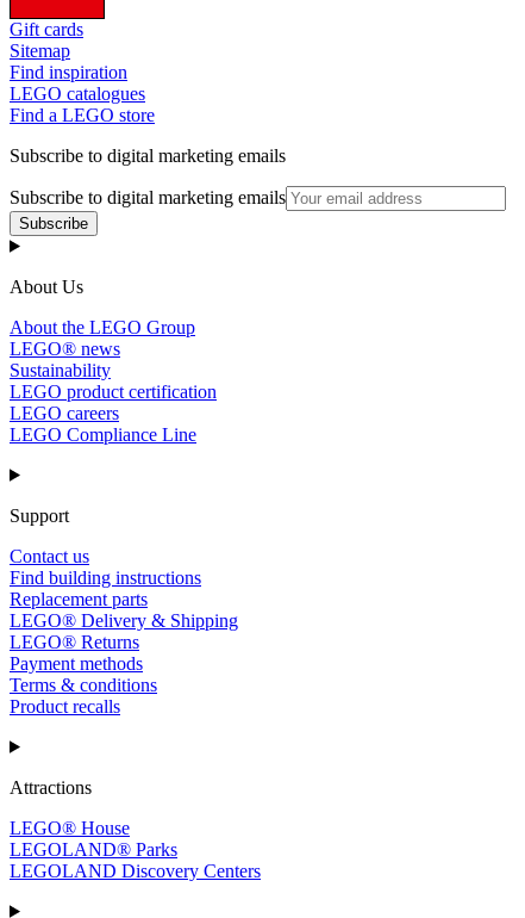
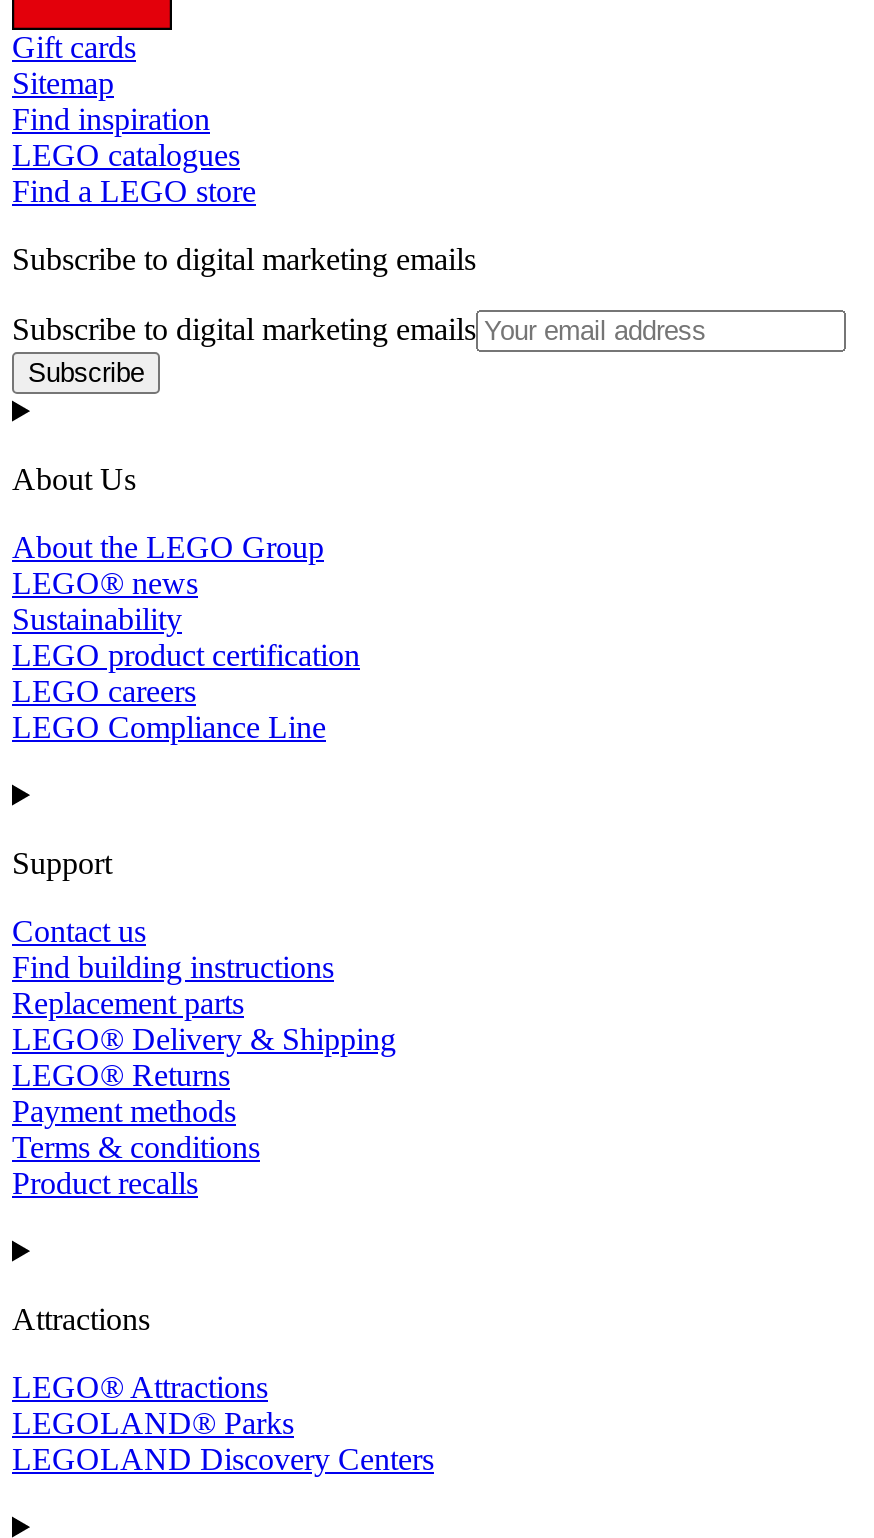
- LEGO® House
+ LEGO® Attractions
